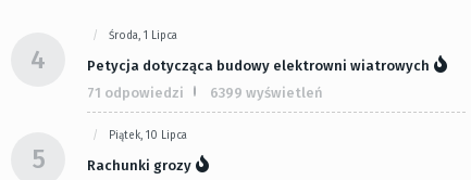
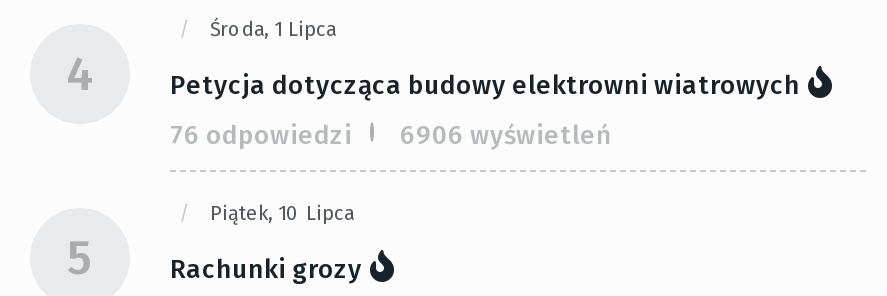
- 71 odpowiedzi
+ 76 odpowiedzi

- 6399 wyświetleń
+ 6906 wyświetleń
